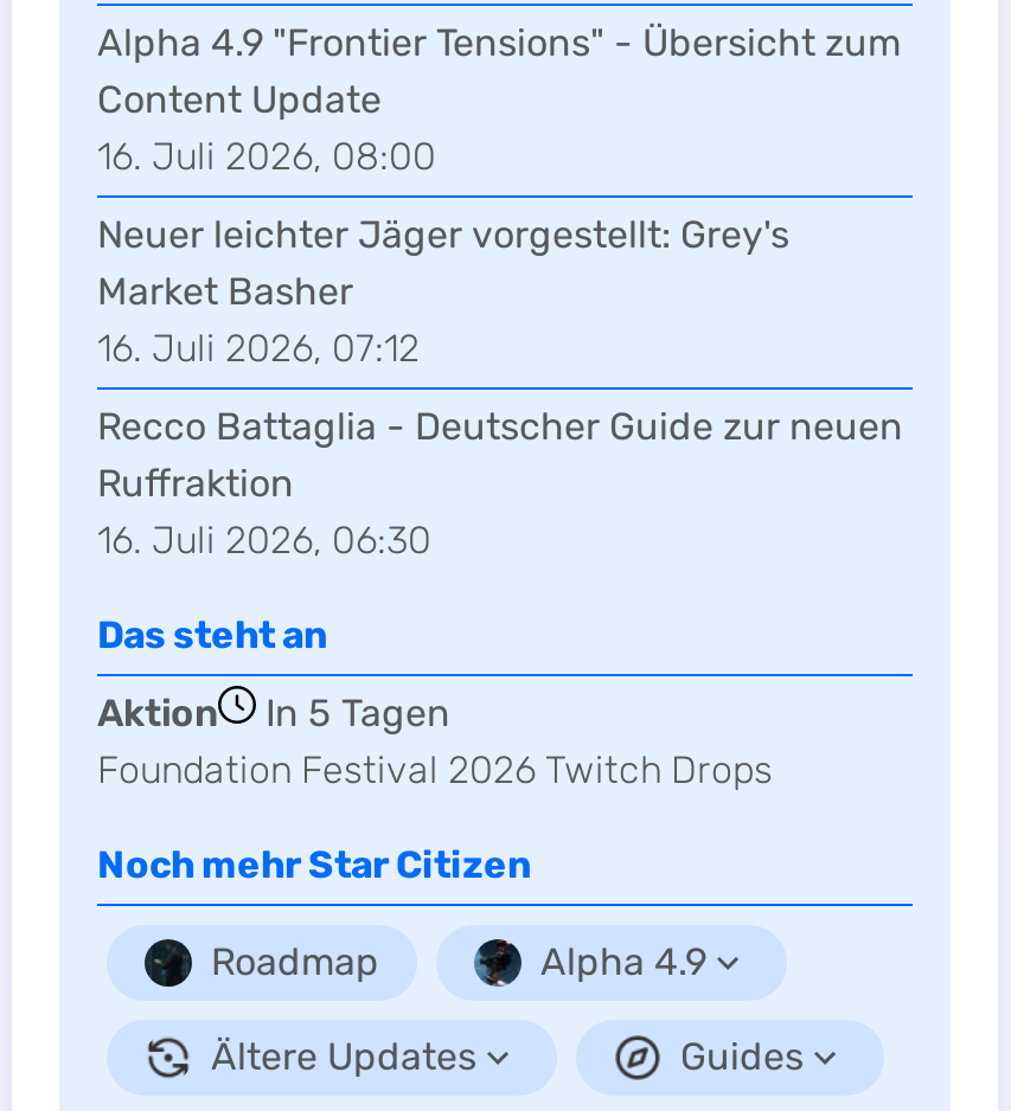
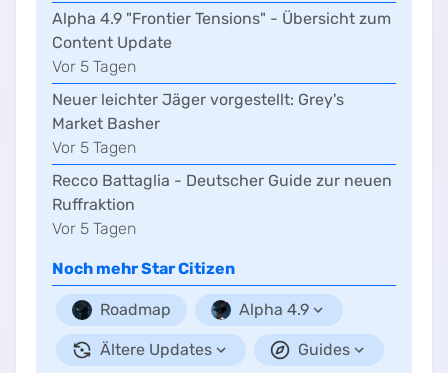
- 16. Juli 2026, 08:00
+ Vor 5 Tagen

- 16. Juli 2026, 07:12
+ Vor 5 Tagen

- 16. Juli 2026, 06:30
- Das steht an
- Aktion
- In 5 Tagen
- Foundation Festival 2026 Twitch Drops
+ Vor 5 Tagen
